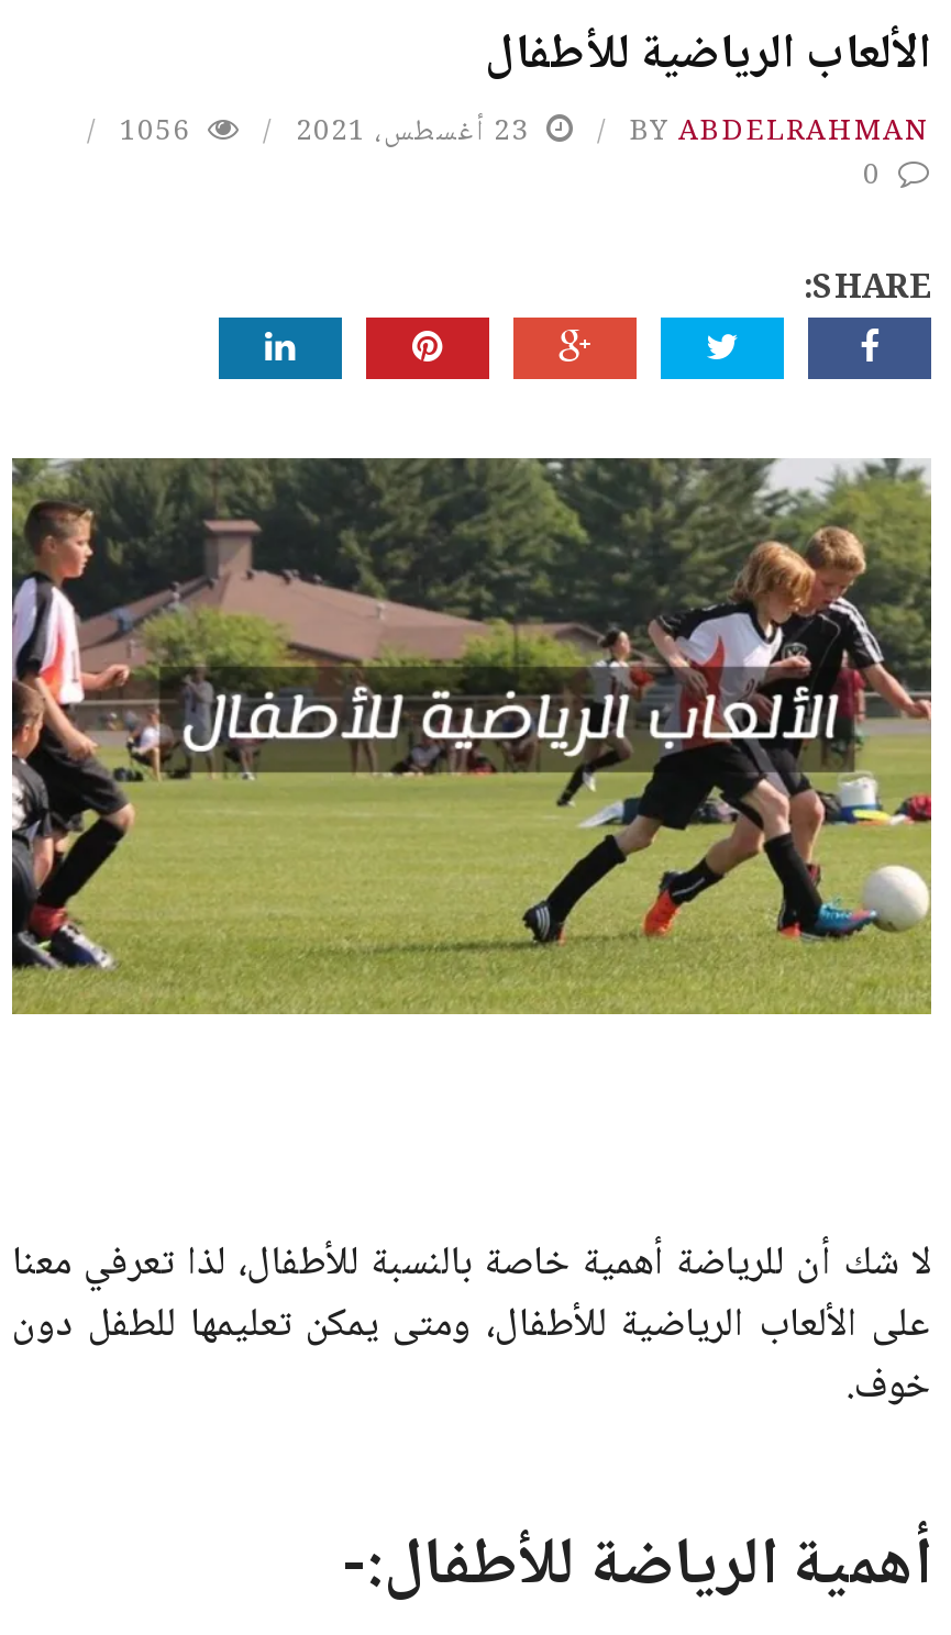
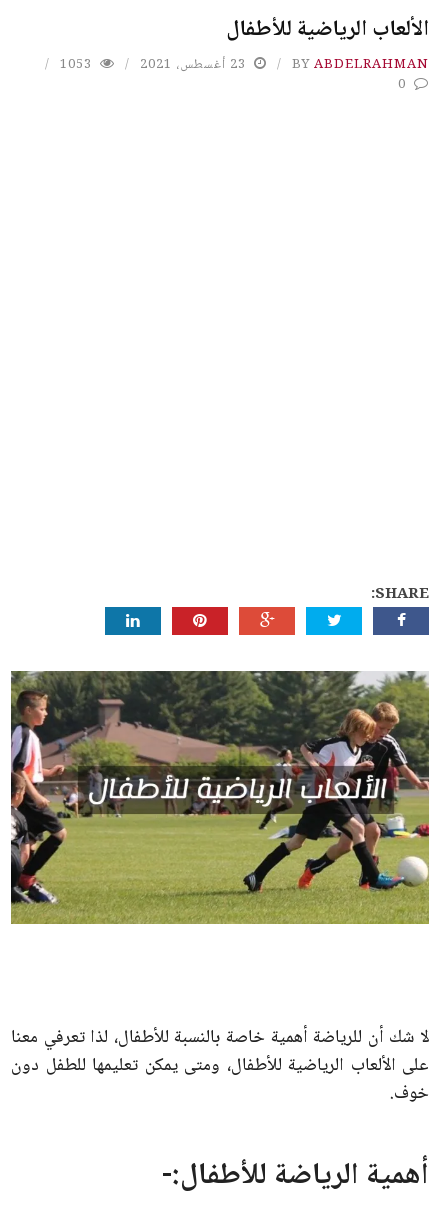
- 1056
+ 1053
